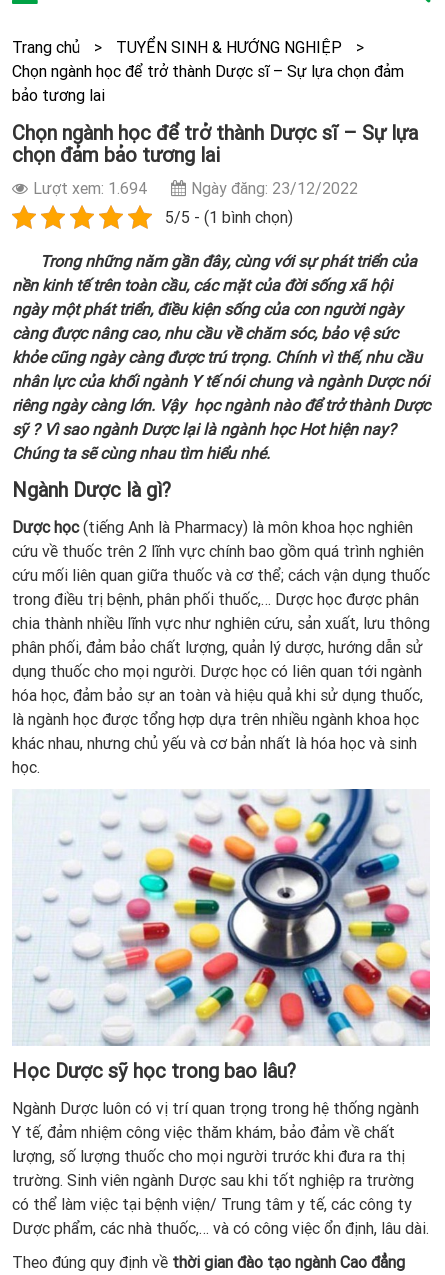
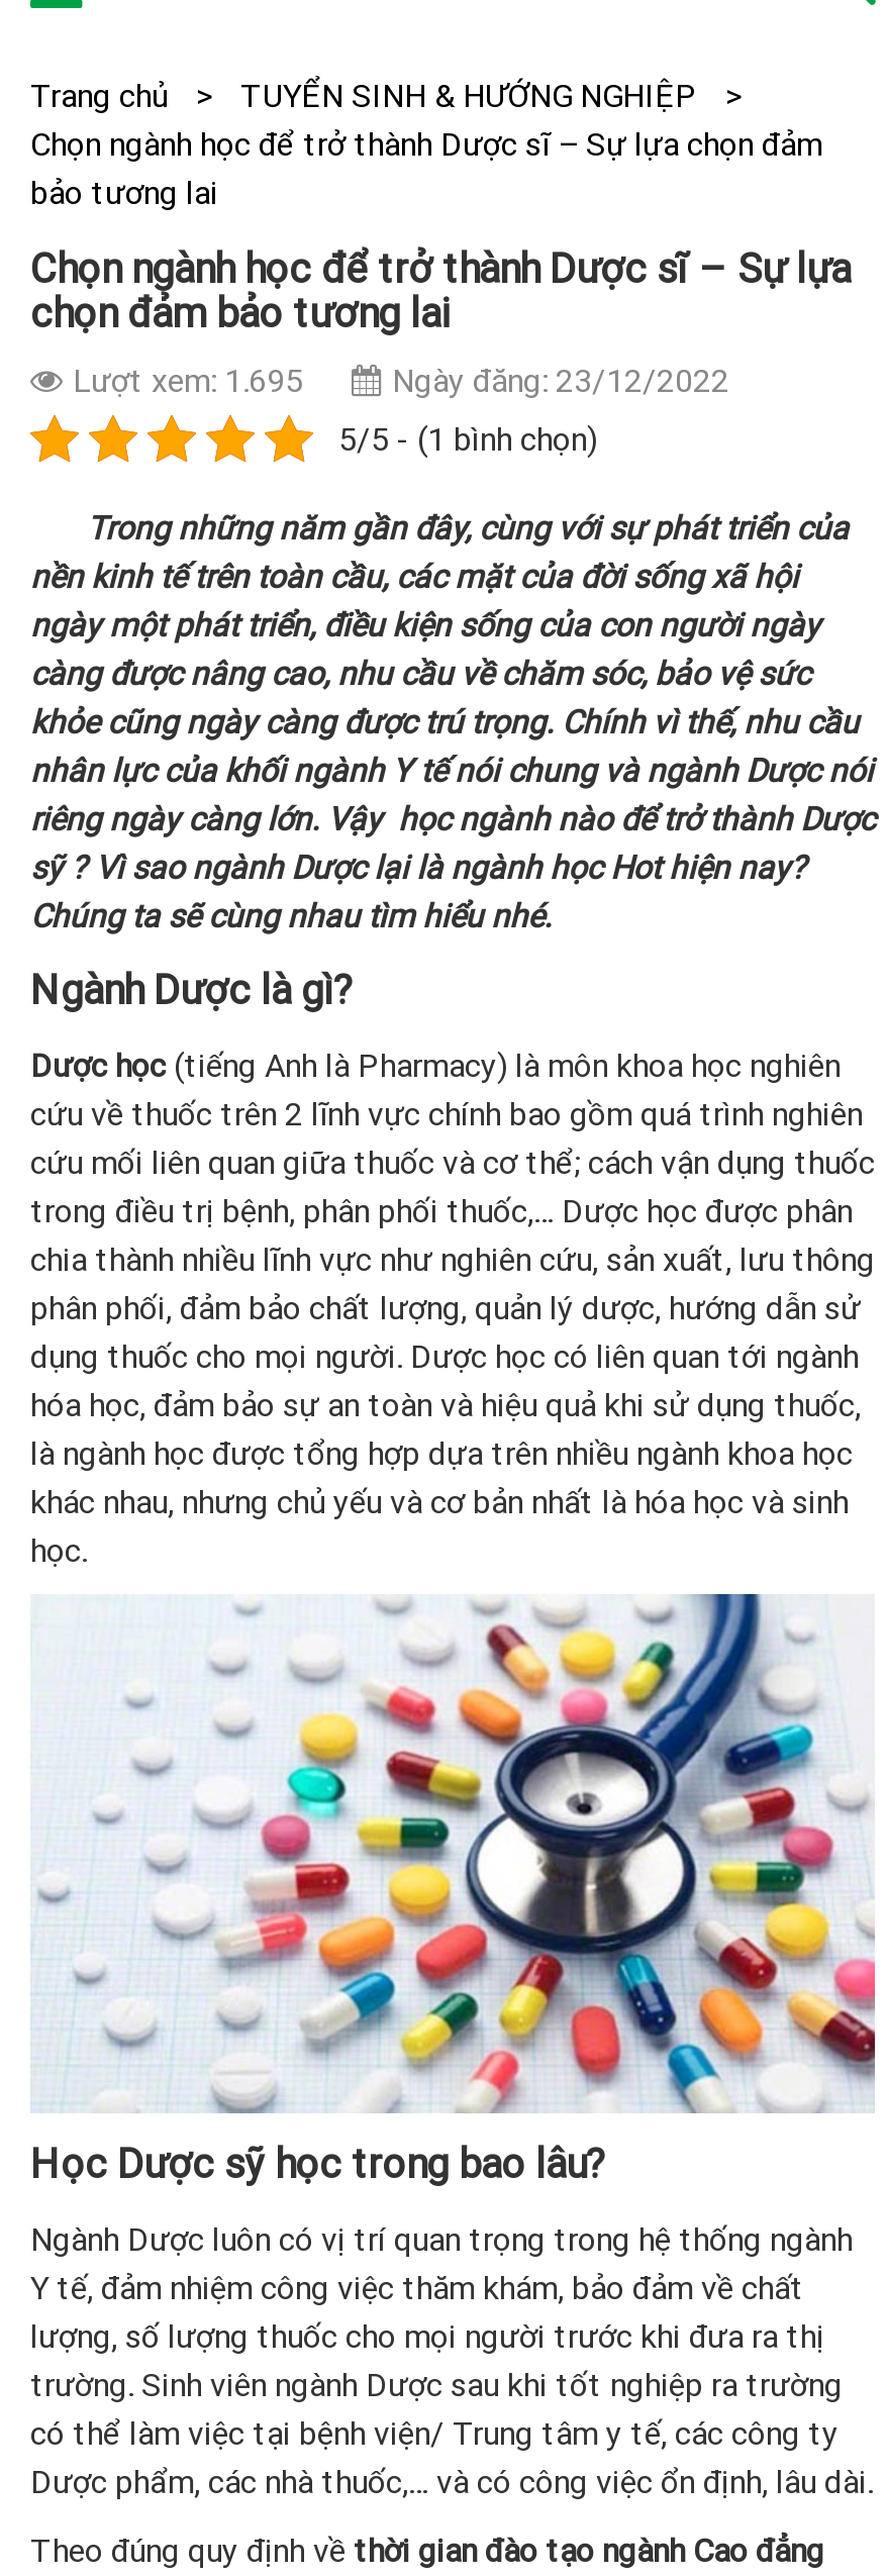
- Lượt xem: 1.694 Ngày đăng: 23/12/2022
+ Lượt xem: 1.695 Ngày đăng: 23/12/2022
